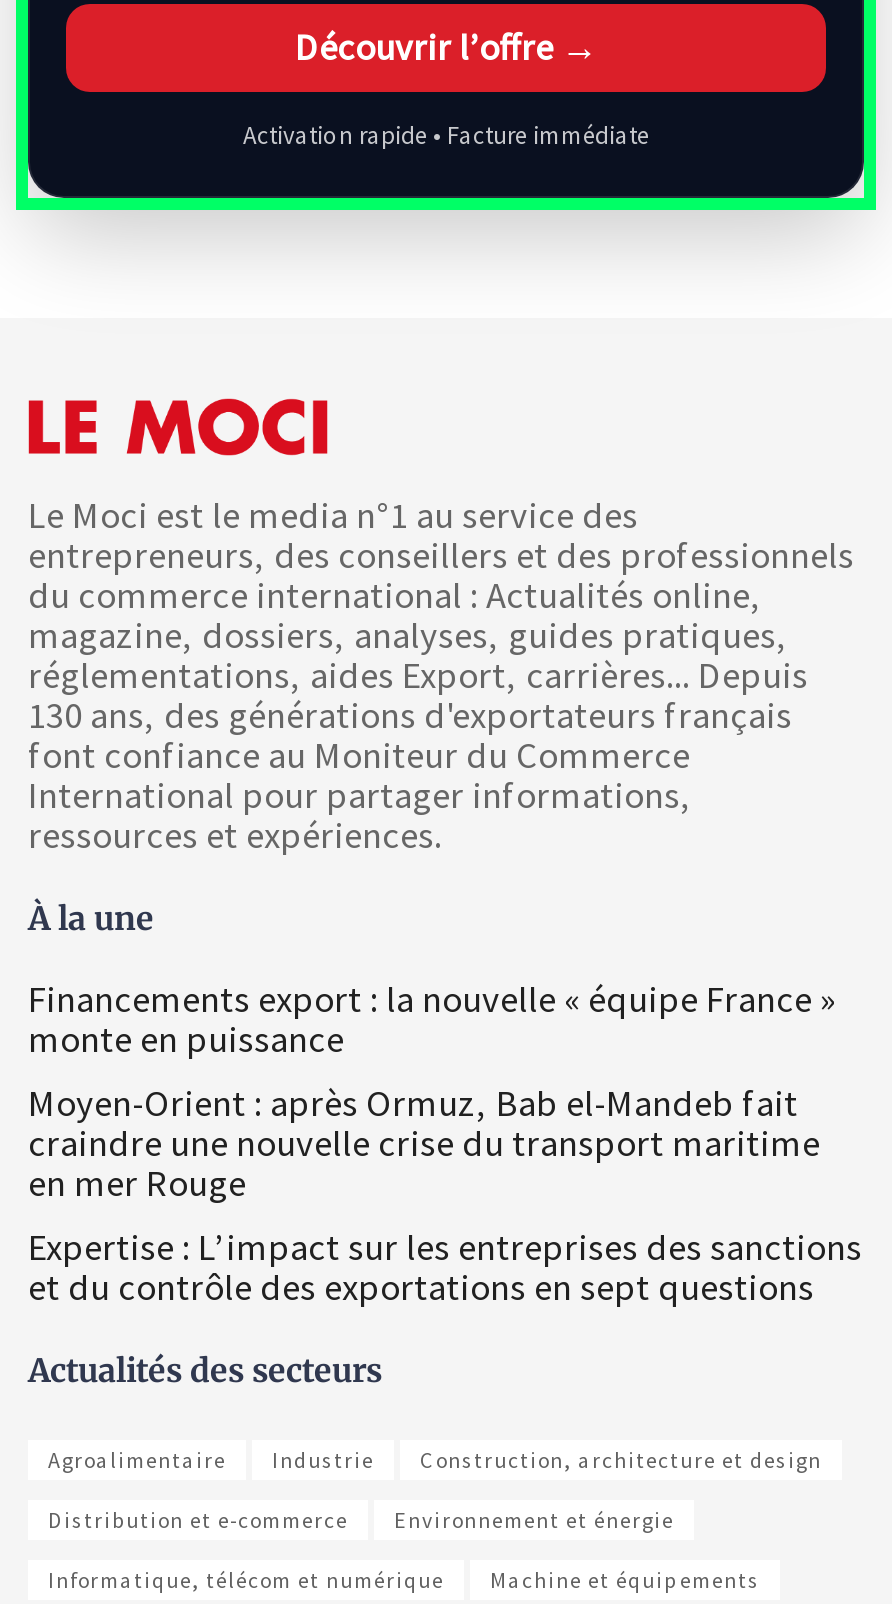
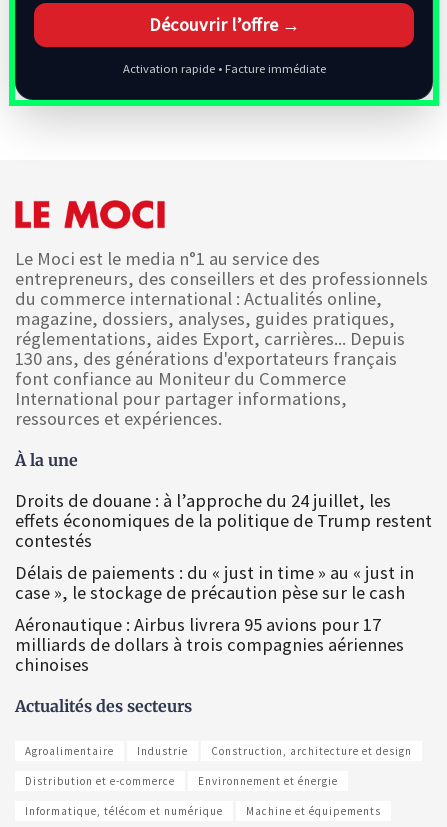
- Financements export : la nouvelle « équipe France »
- monte en puissance
- Moyen-Orient : après Ormuz, Bab el-Mandeb fait
- craindre une nouvelle crise du transport maritime
- en mer Rouge
- Expertise : L’impact sur les entreprises des sanctions
- et du contrôle des exportations en sept questions
+ Droits de douane : à l’approche du 24 juillet, les
+ effets économiques de la politique de Trump restent
+ contestés
+ Délais de paiements : du « just in time » au « just in
+ case », le stockage de précaution pèse sur le cash
+ Aéronautique : Airbus livrera 95 avions pour 17
+ milliards de dollars à trois compagnies aériennes
+ chinoises
